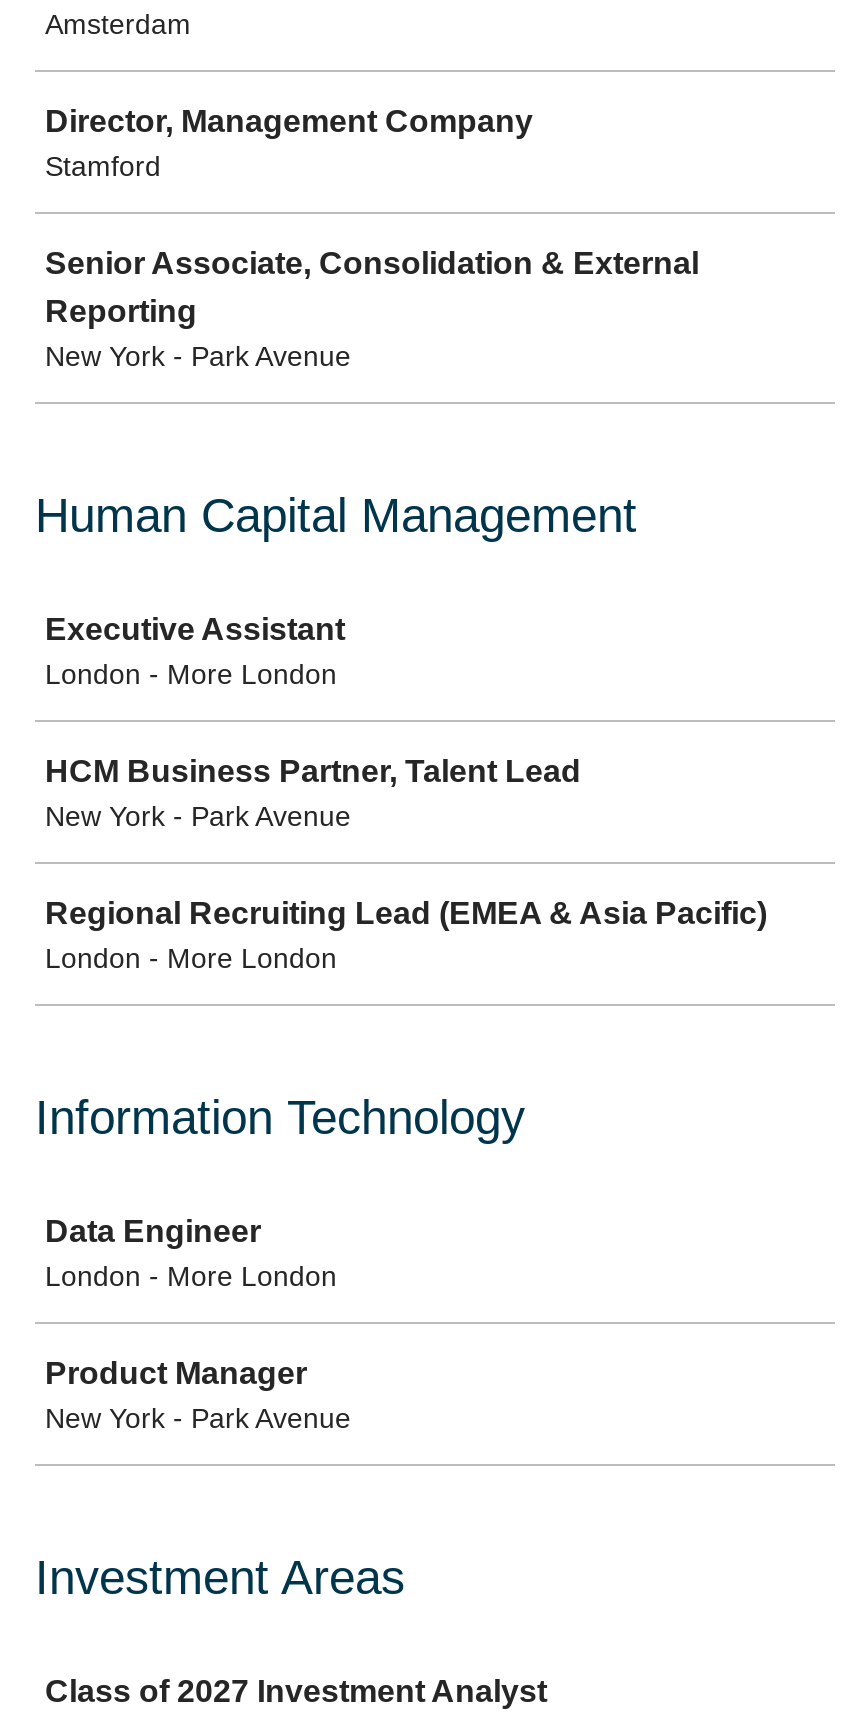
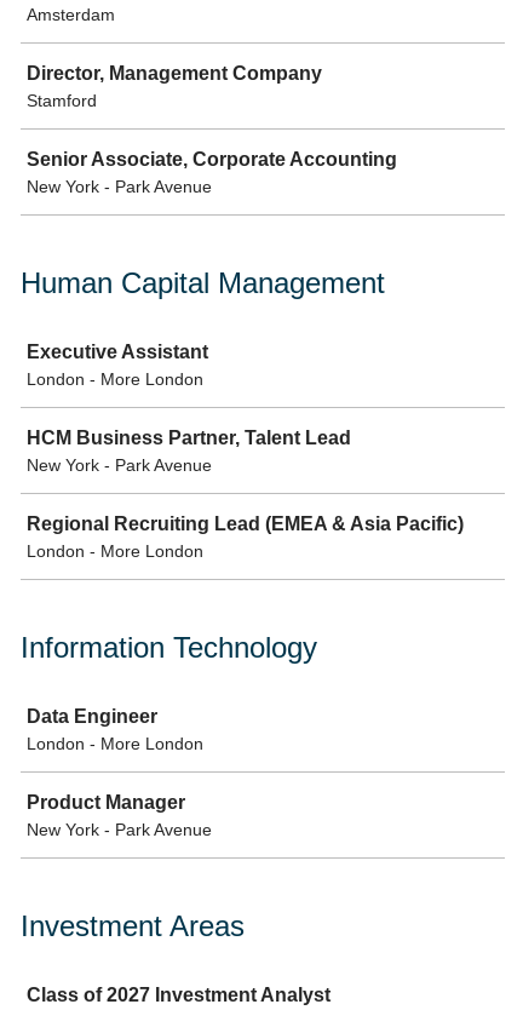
- Senior Associate, Consolidation & External
- Reporting
+ Senior Associate, Corporate Accounting
